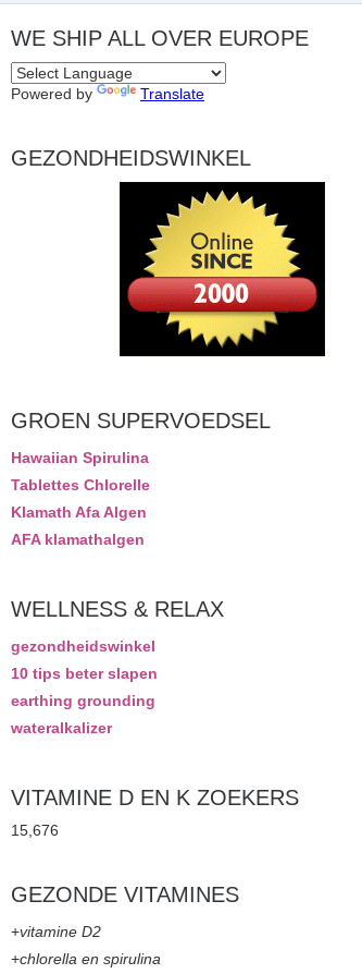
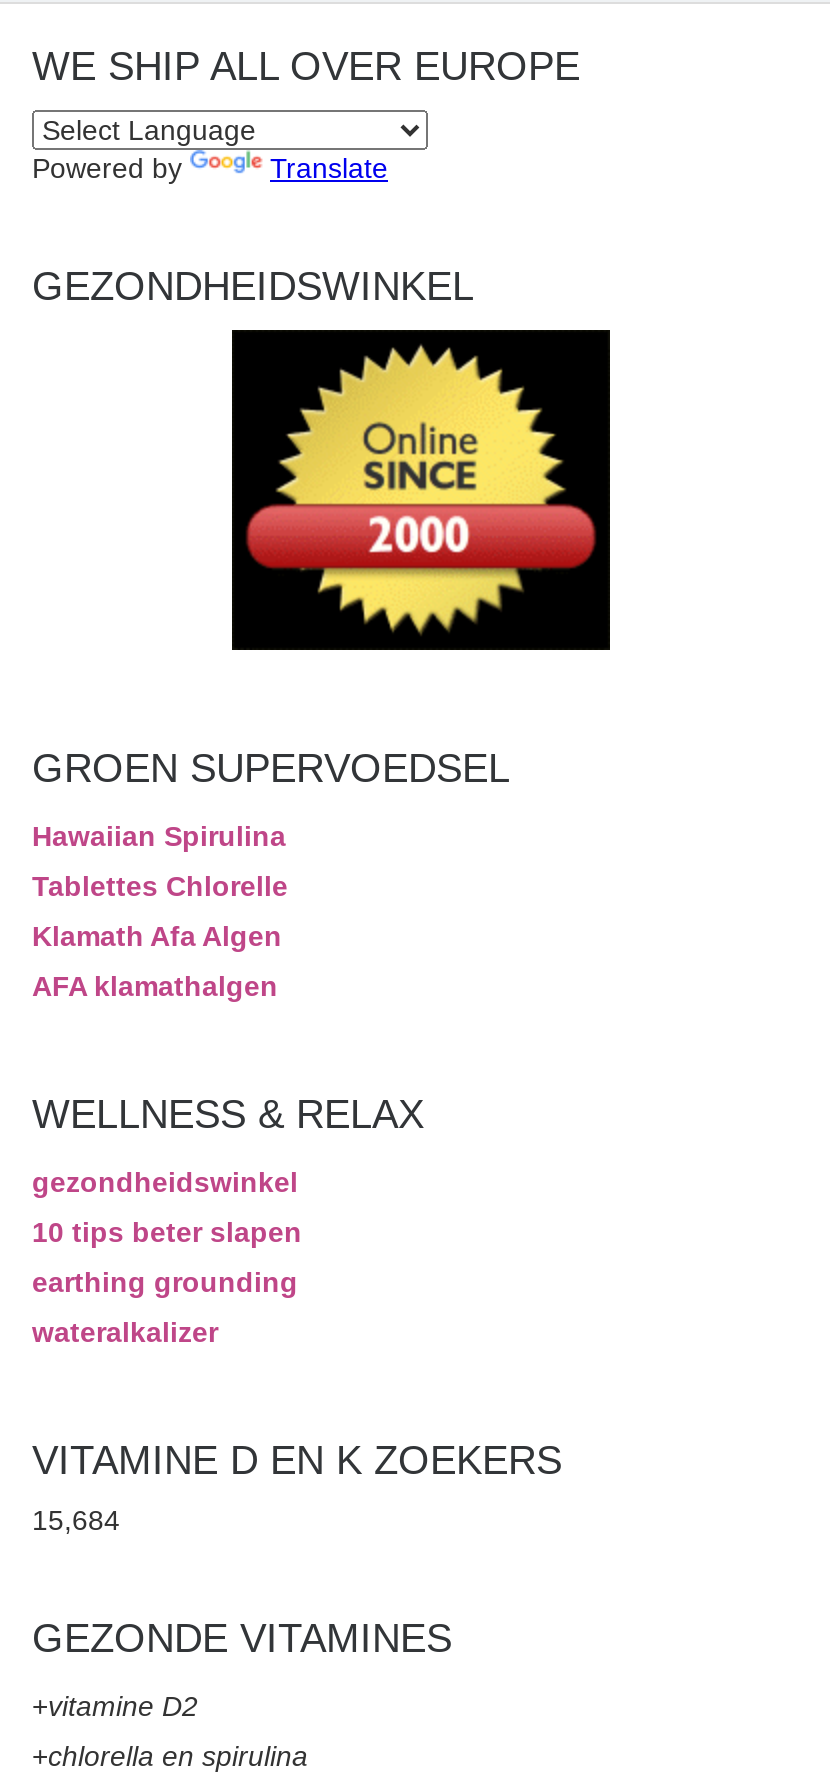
- 15,676
+ 15,684
